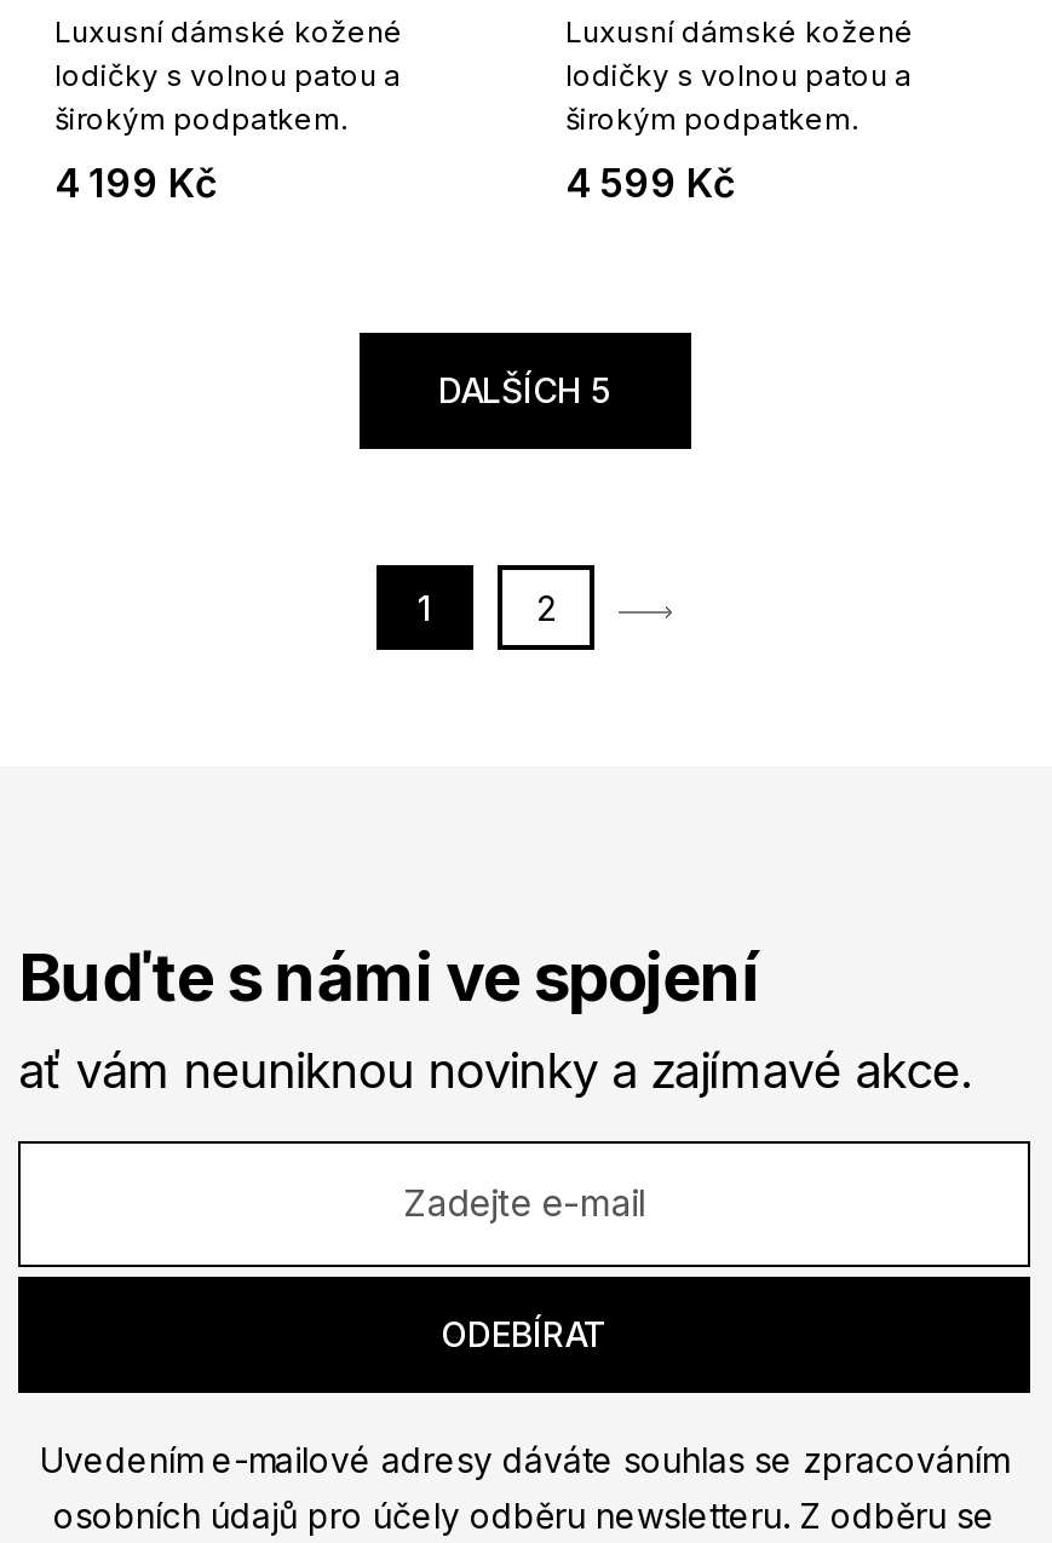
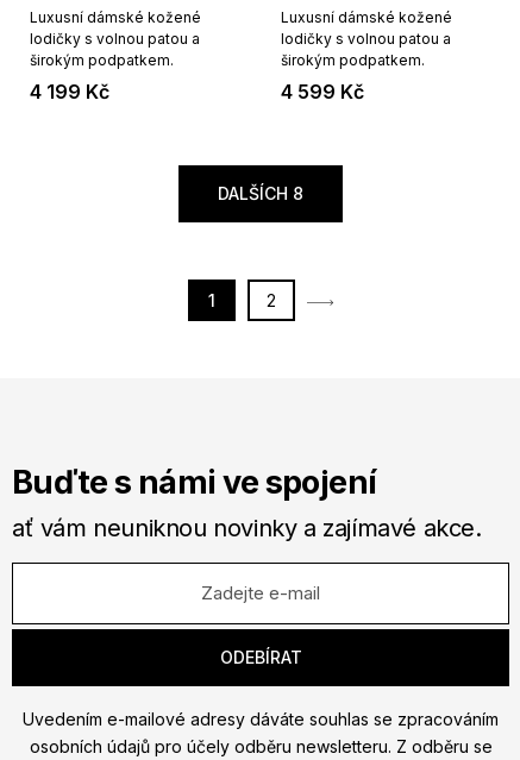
- DALŠÍCH 5
+ DALŠÍCH 8
